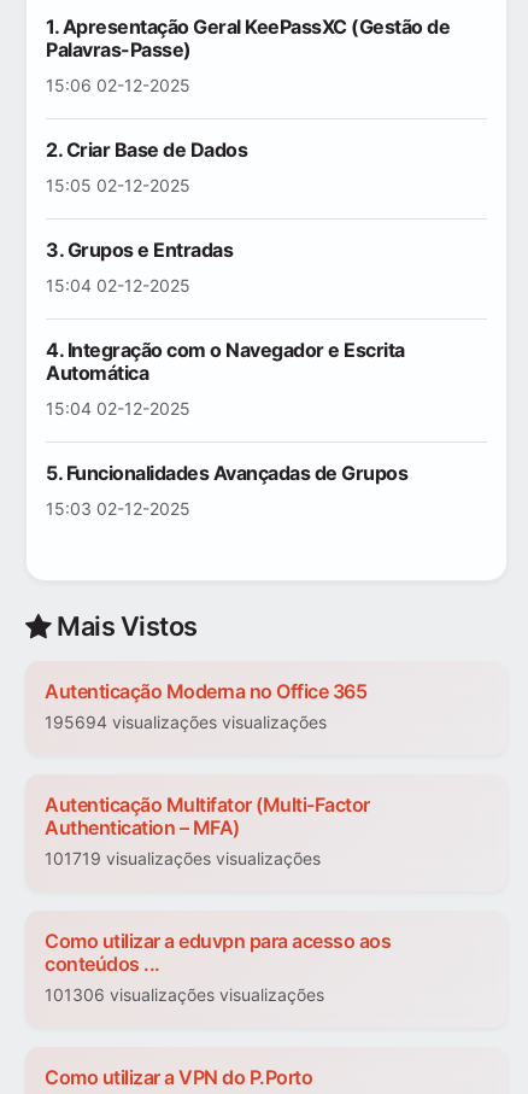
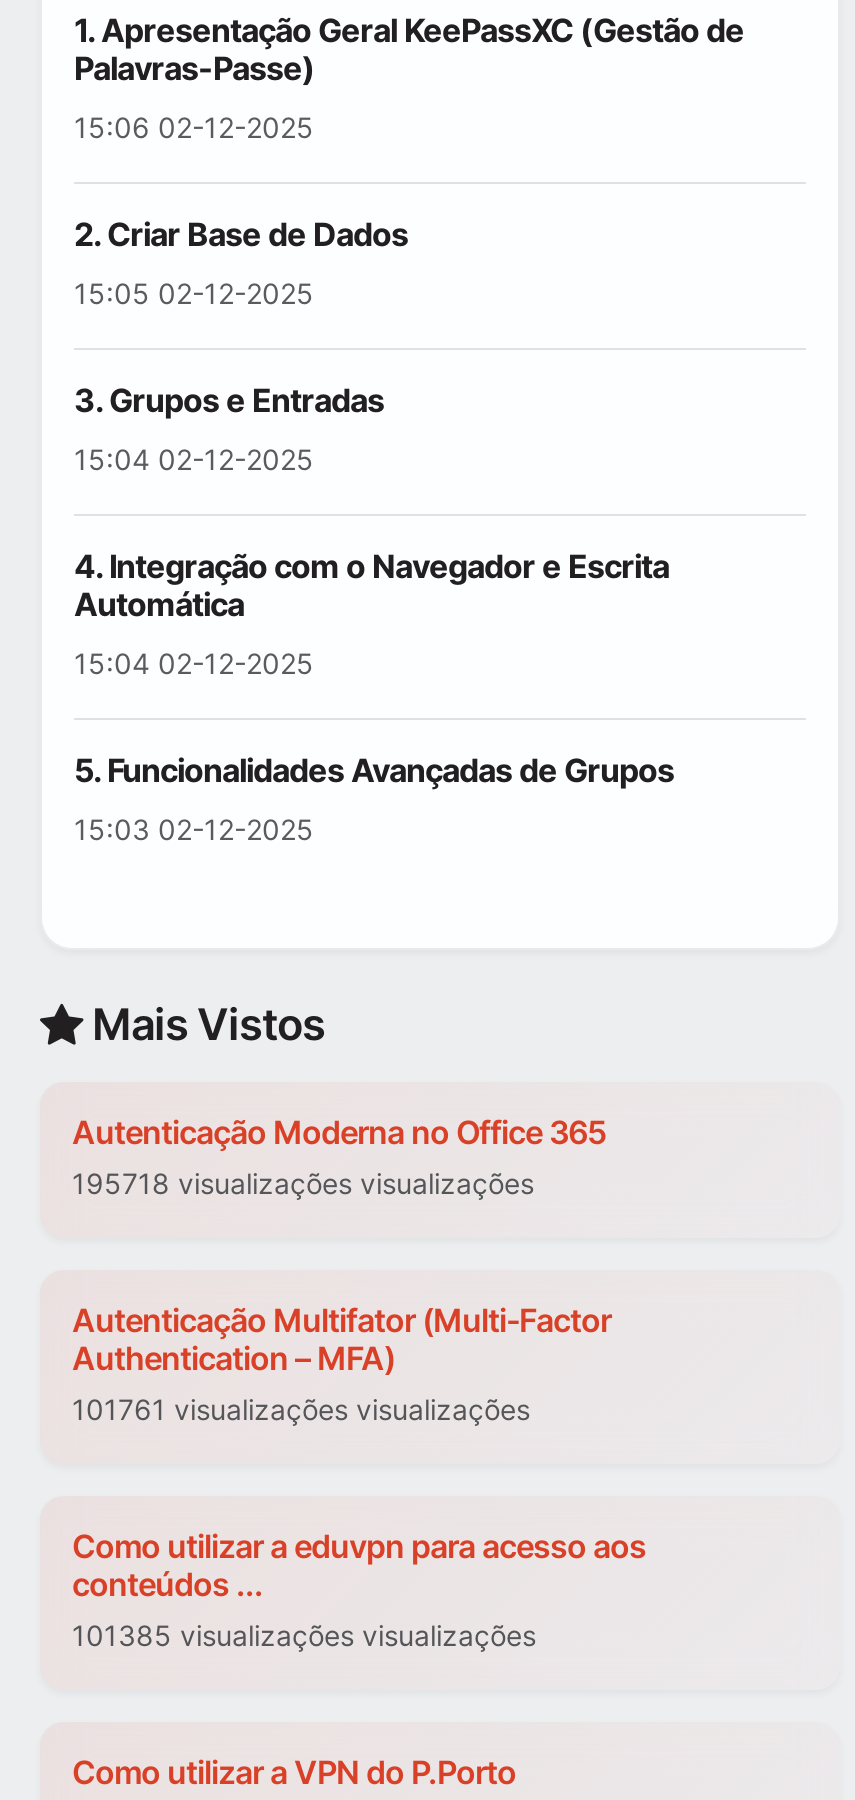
- 195694 visualizações visualizações
+ 195718 visualizações visualizações

- 101719 visualizações visualizações
+ 101761 visualizações visualizações

- 101306 visualizações visualizações
+ 101385 visualizações visualizações
